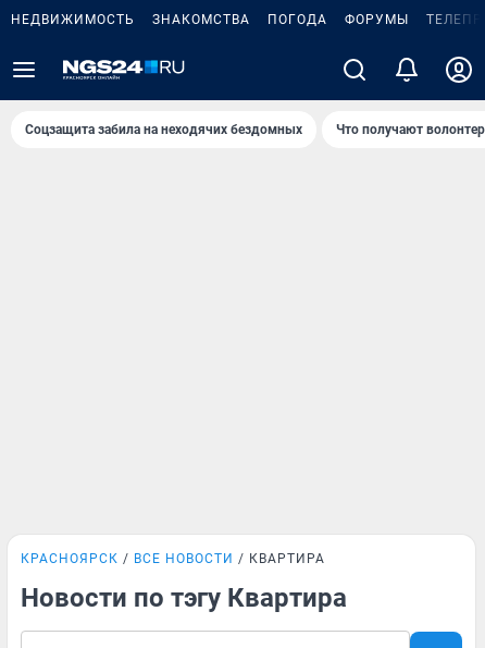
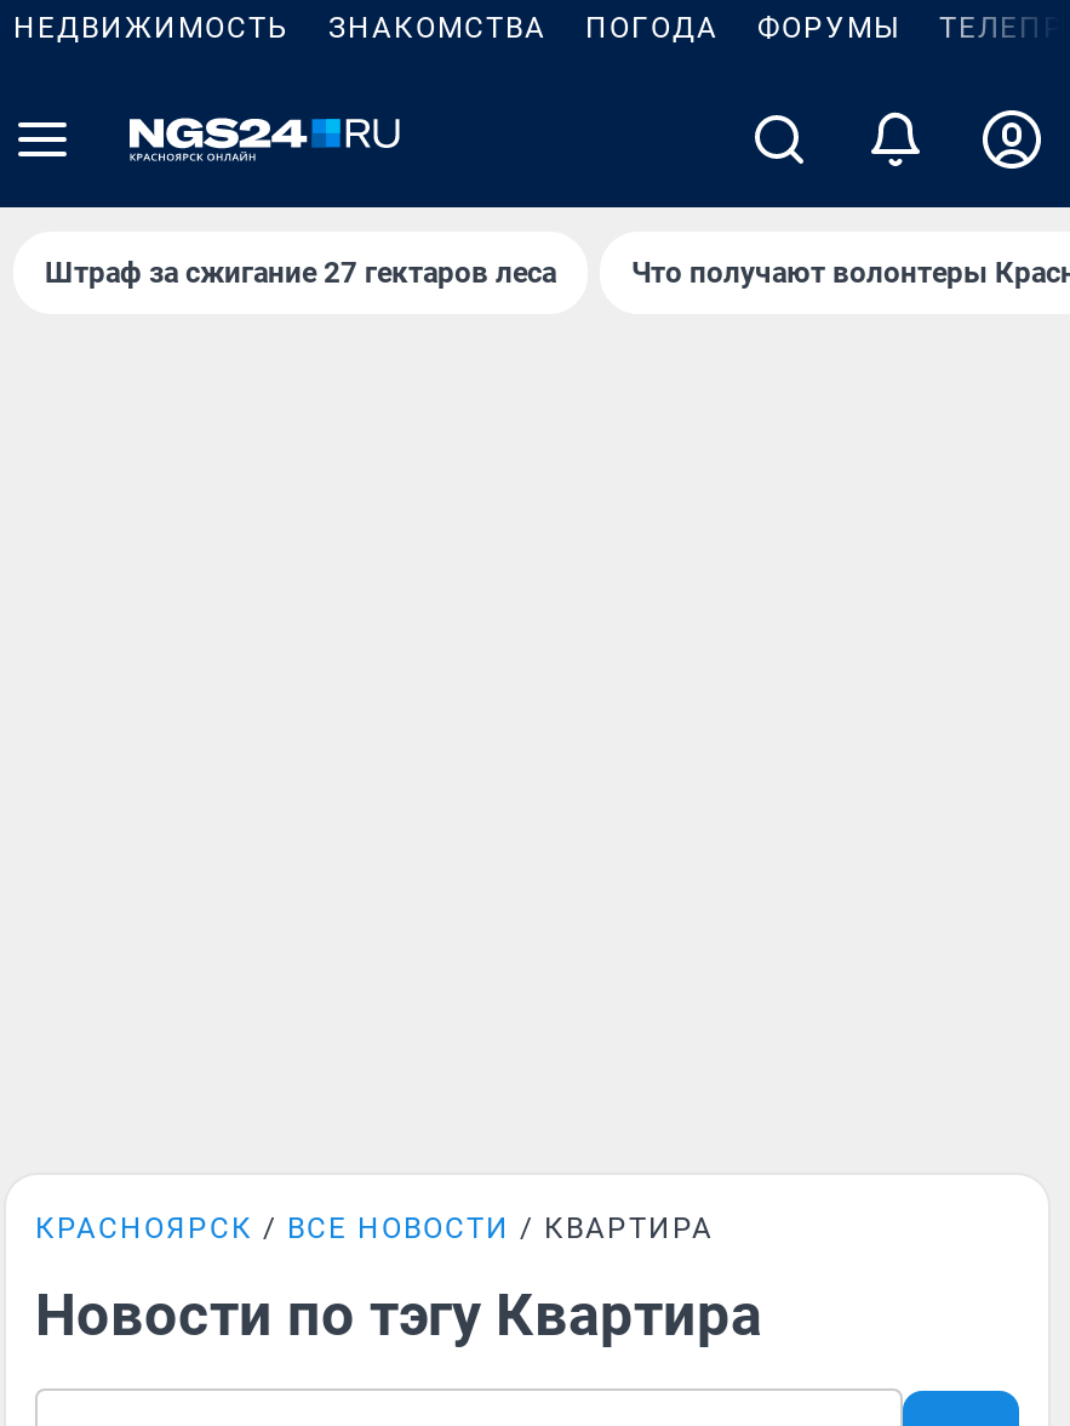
- Соцзащита забила на неходячих бездомных
+ Штраф за сжигание 27 гектаров леса
